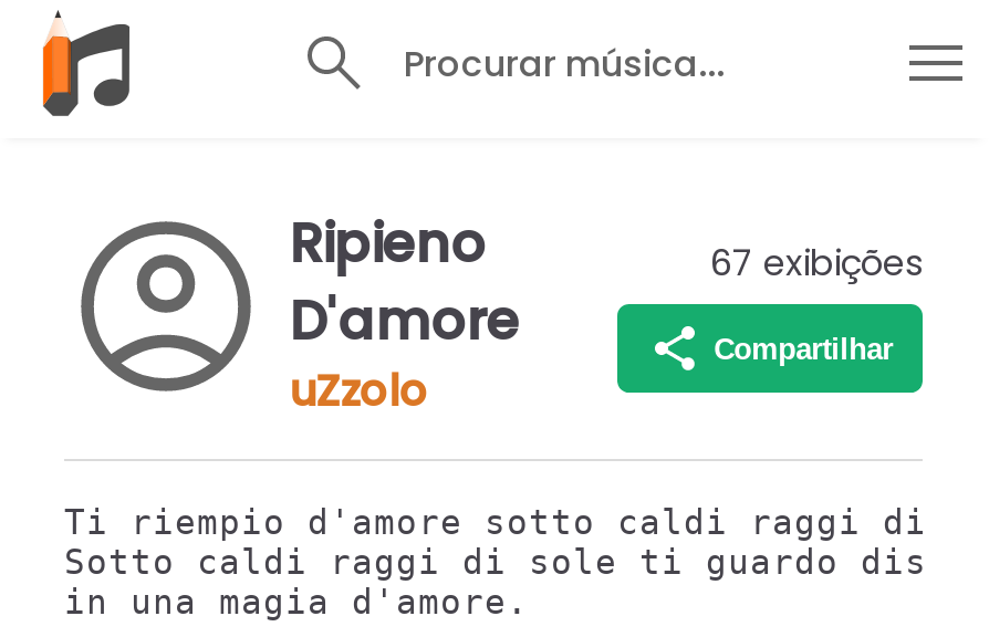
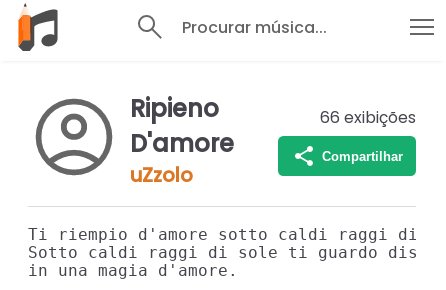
- 67 exibições
+ 66 exibições
